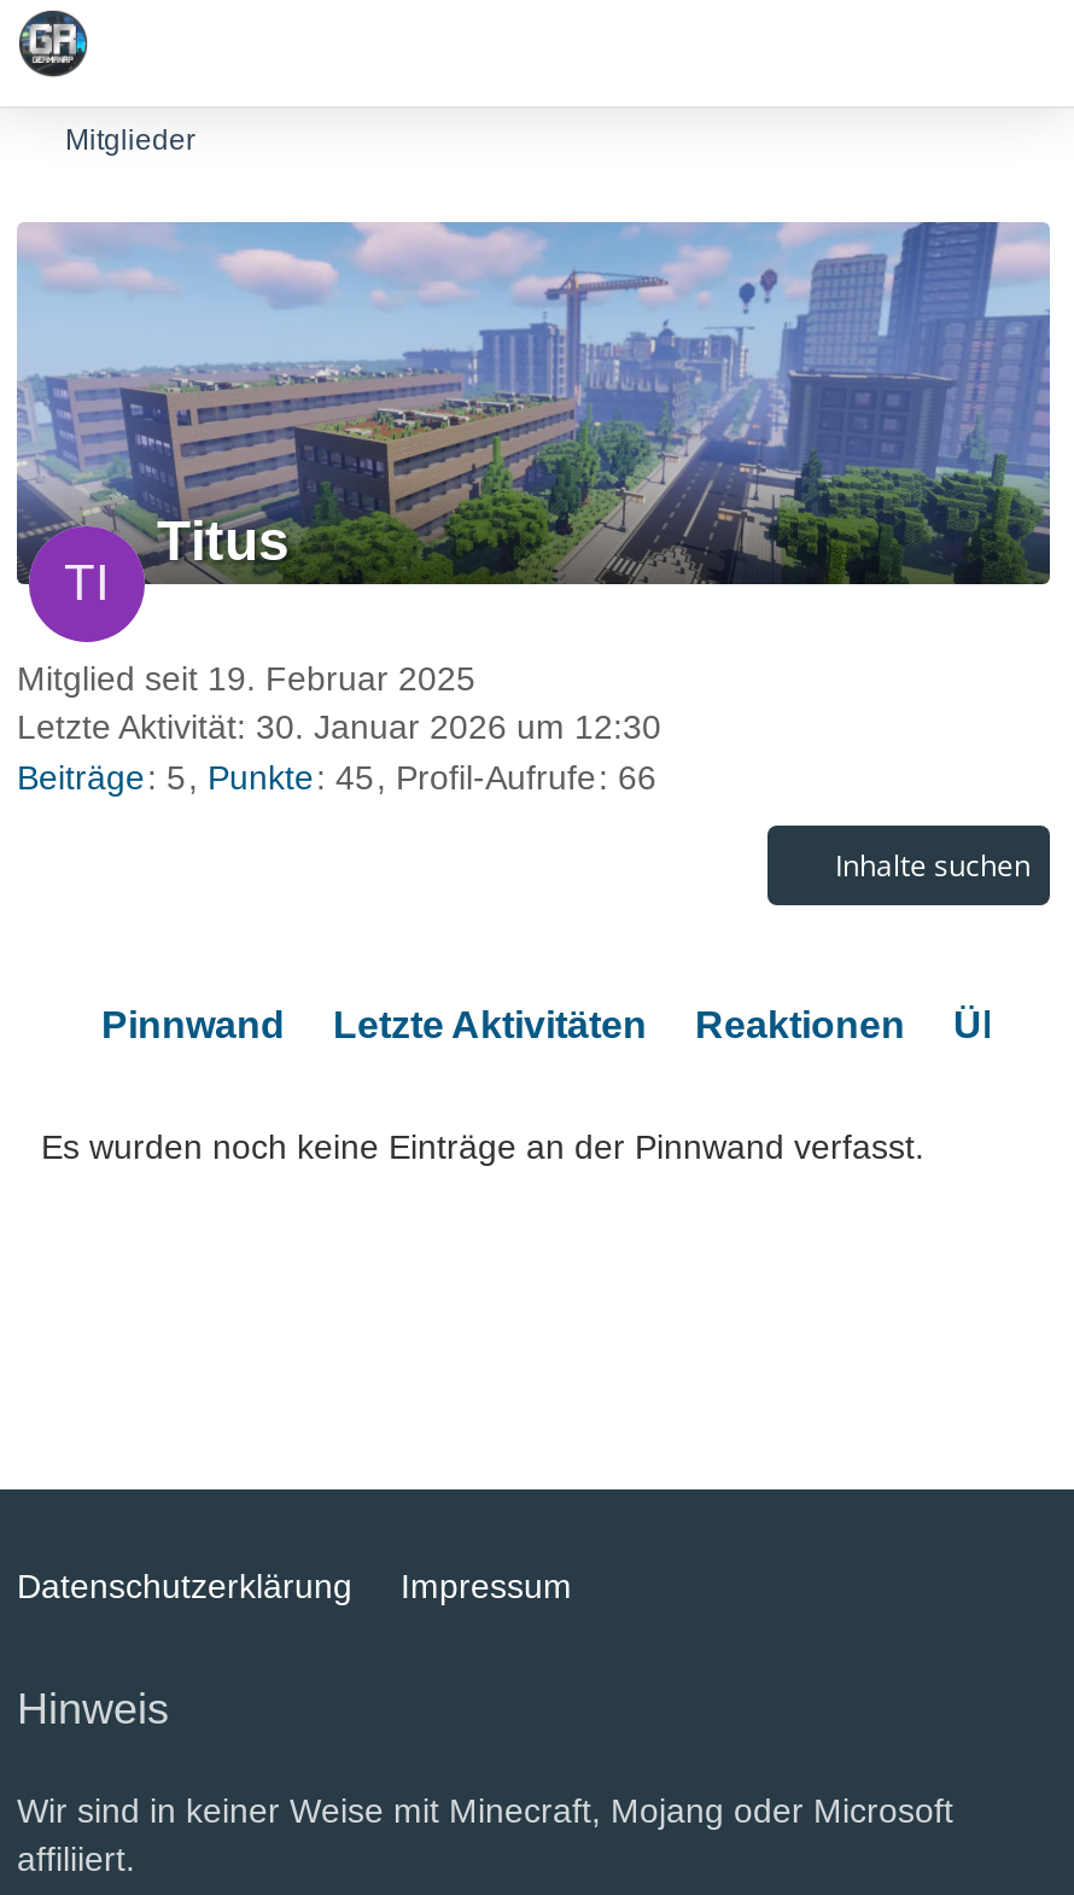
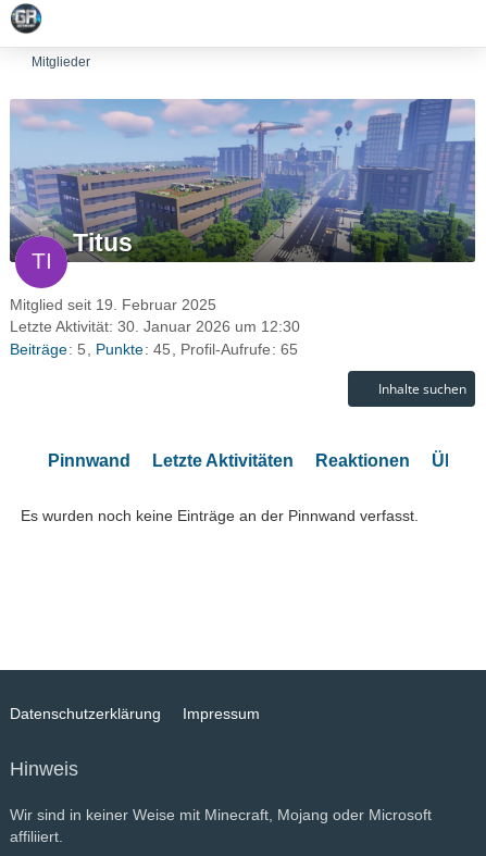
- Beiträge 5 Punkte 45 Profil-Aufrufe 66
+ Beiträge 5 Punkte 45 Profil-Aufrufe 65
